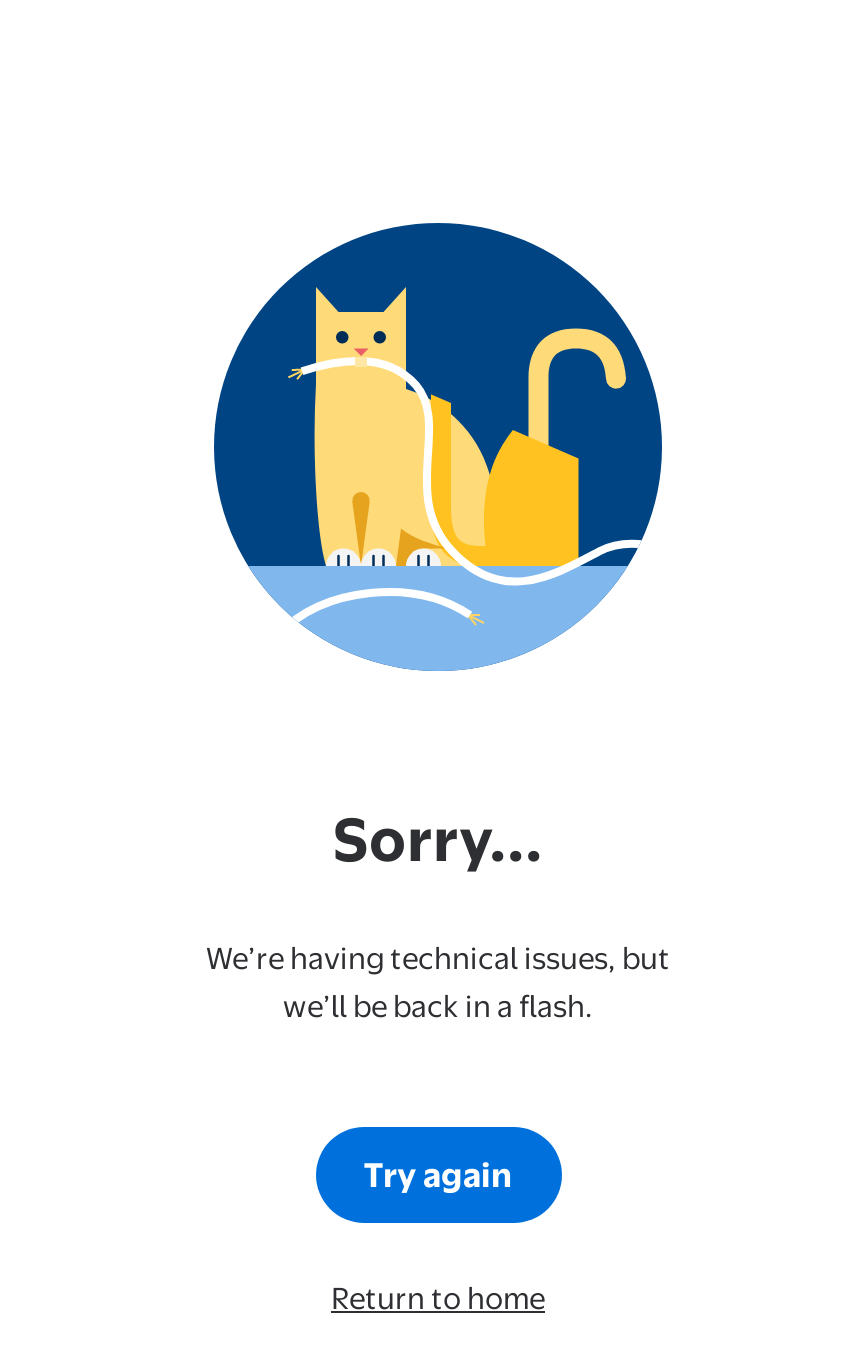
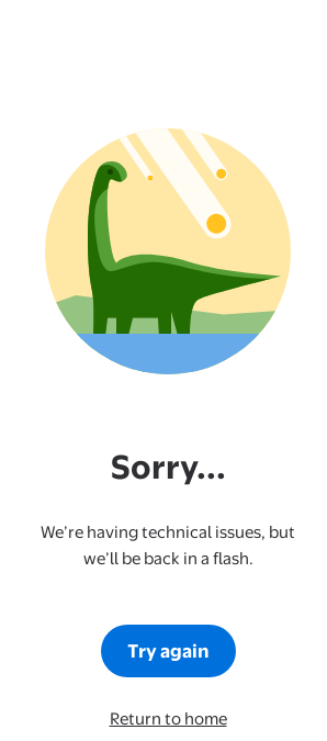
- [image]
+ [image]
